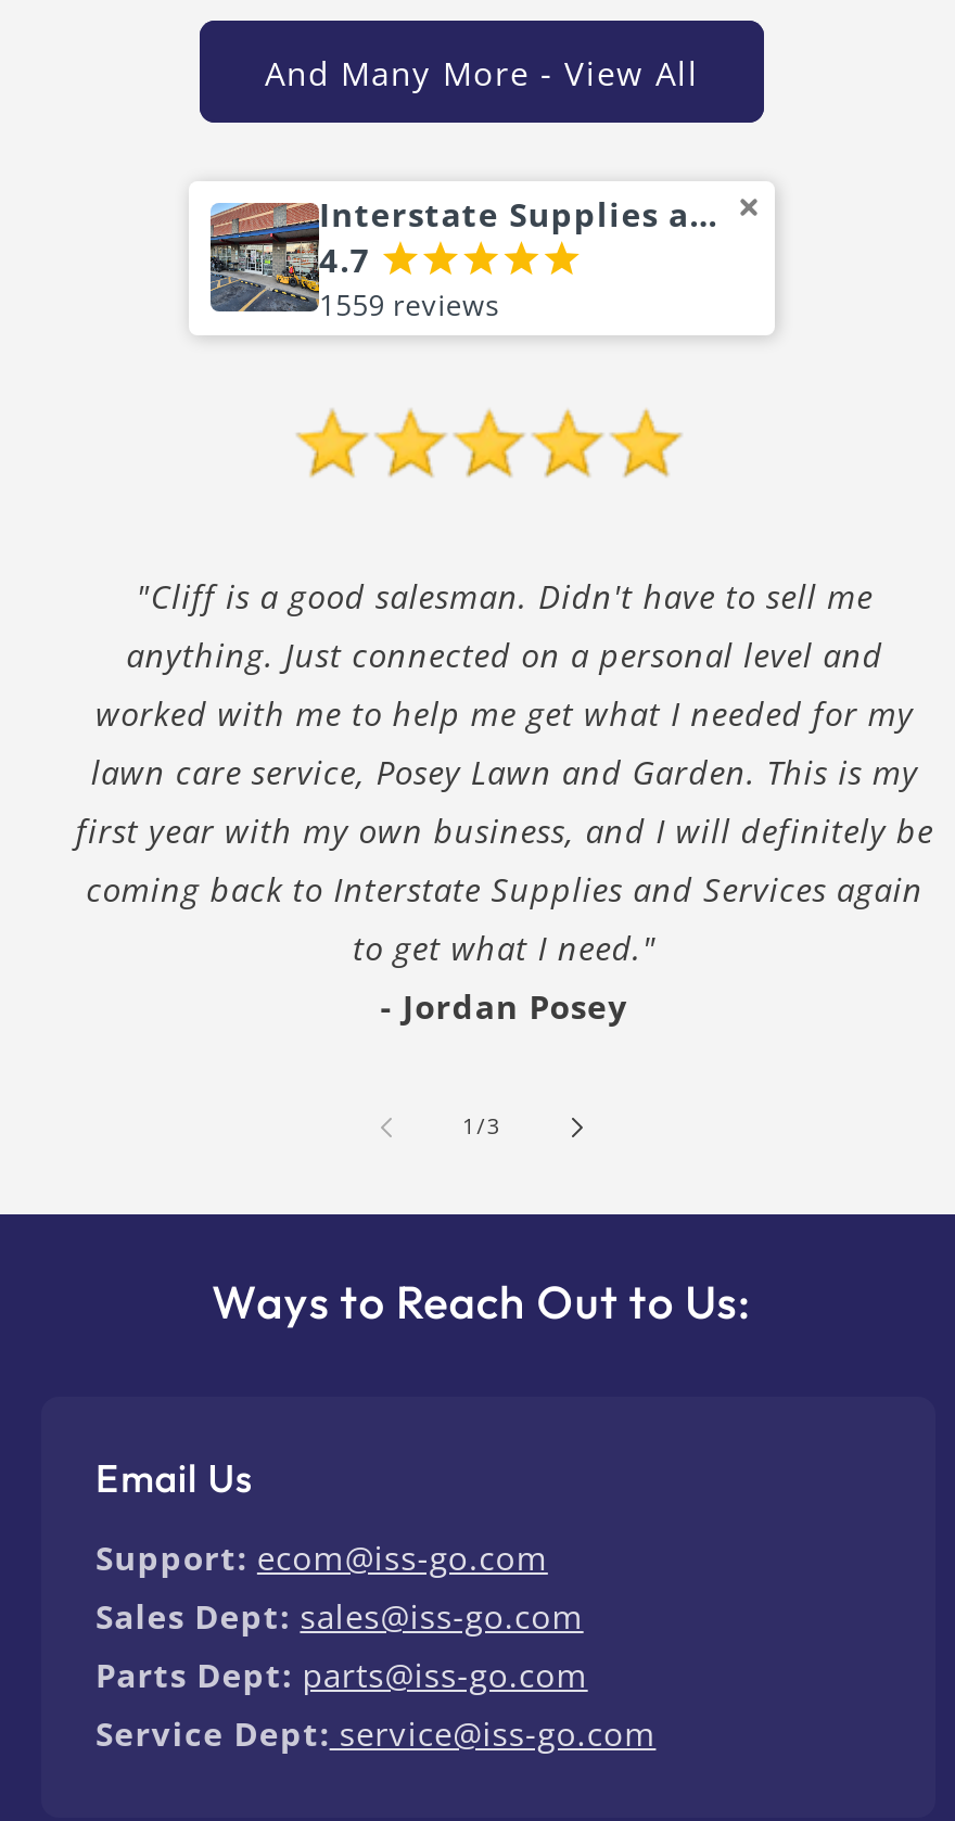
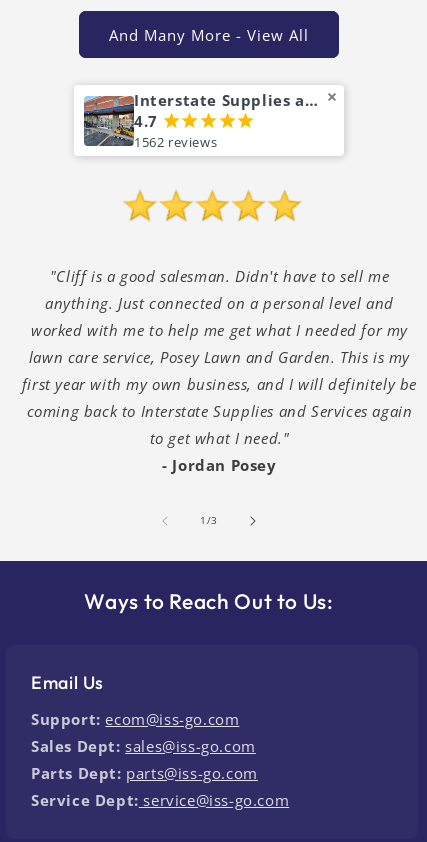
- 1559 reviews
+ 1562 reviews
